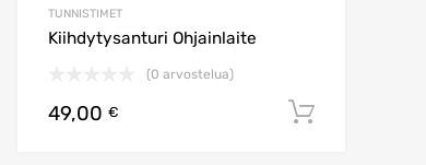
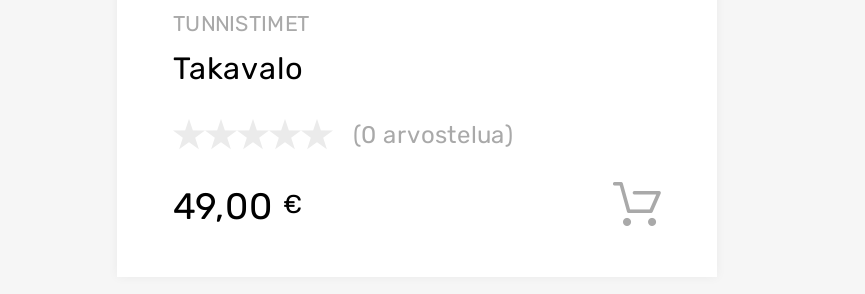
- Kiihdytysanturi Ohjainlaite
+ Takavalo
